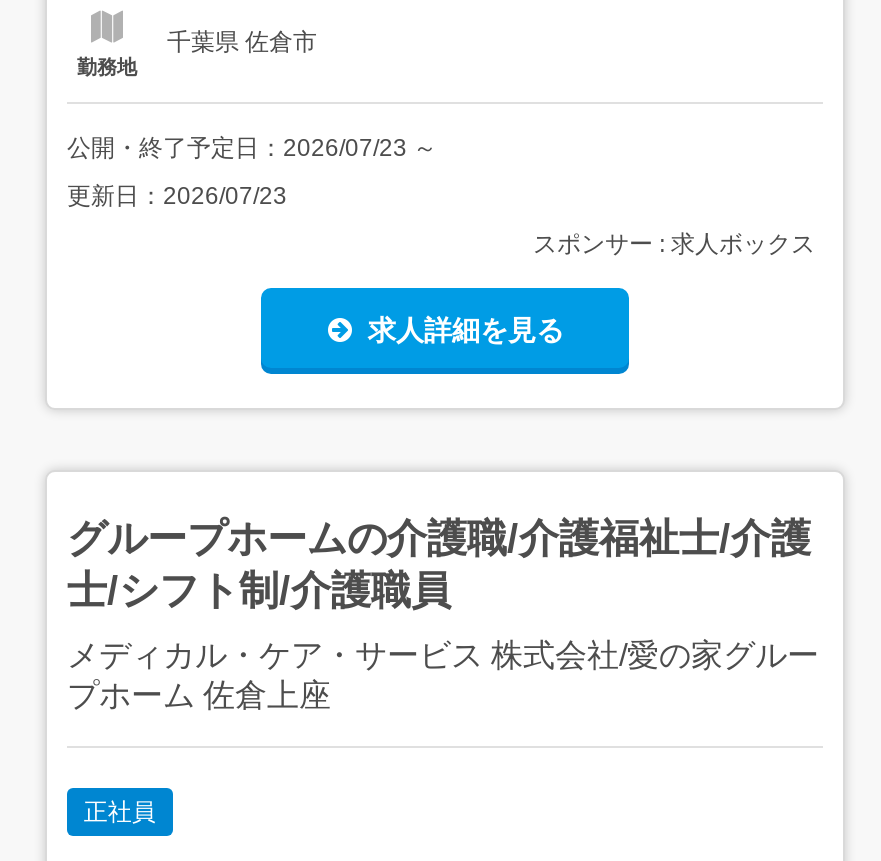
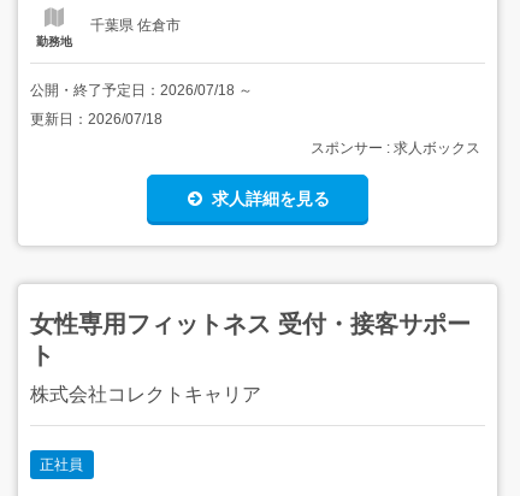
- 公開・終了予定日：2026/07/23～
+ 公開・終了予定日：2026/07/18～

- 更新日：2026/07/23
+ 更新日：2026/07/18

- グループホームの介護職/介護福祉士/介護
- 士/シフト制/介護職員
+ 女性専用フィットネス 受付・接客サポー
+ ト

- メディカル・ケア・サービス 株式会社/愛の家グルー
- プホーム 佐倉上座
+ 株式会社コレクトキャリア
